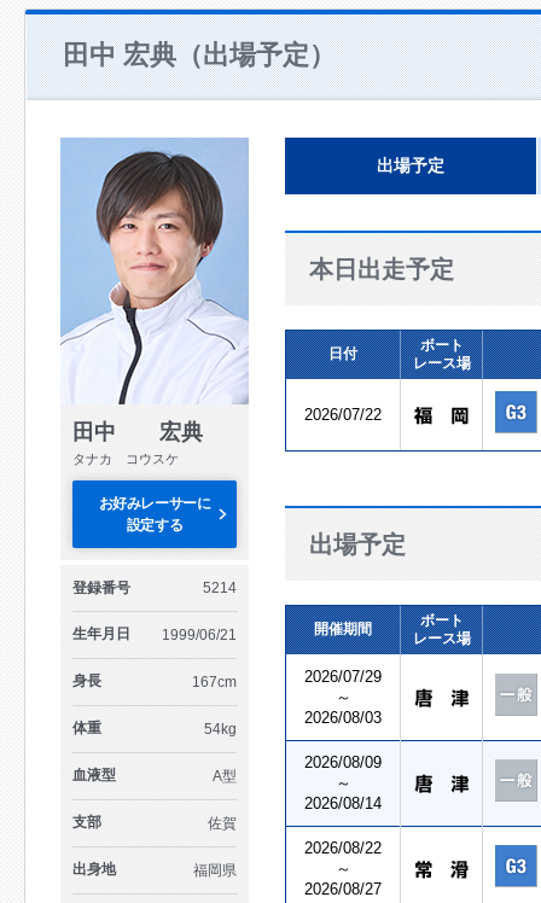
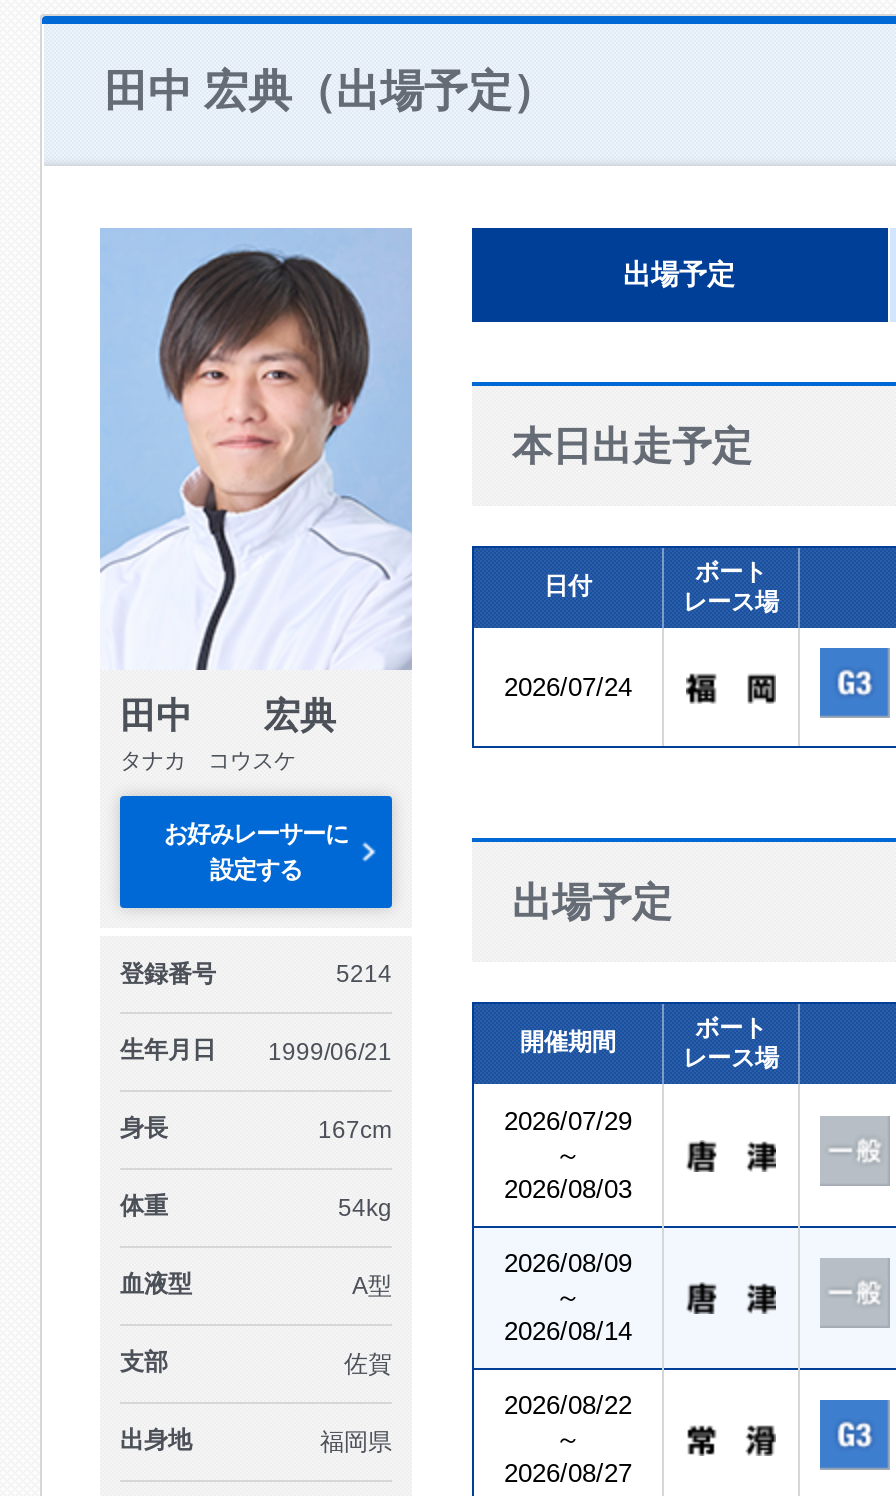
- 2026/07/22
+ 2026/07/24
